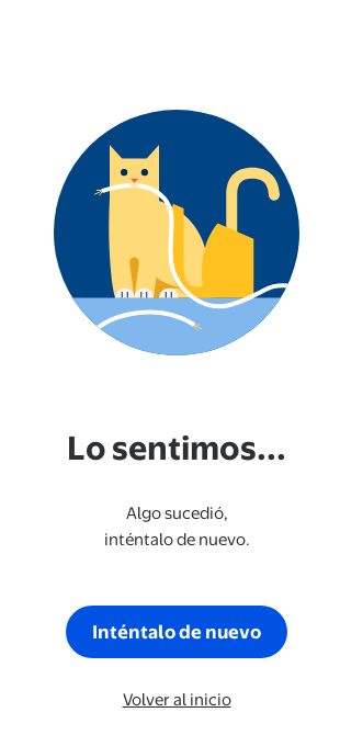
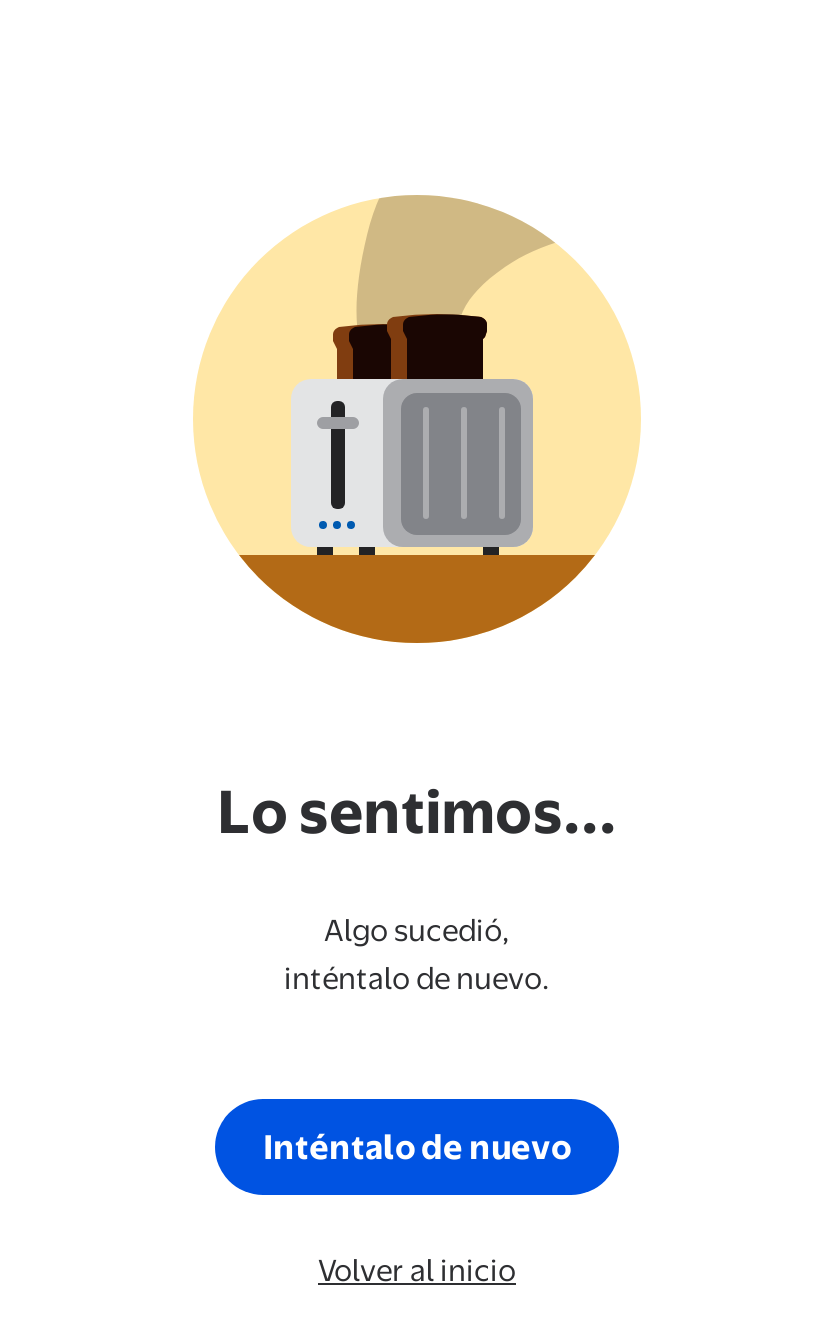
- [image]
+ [image]
